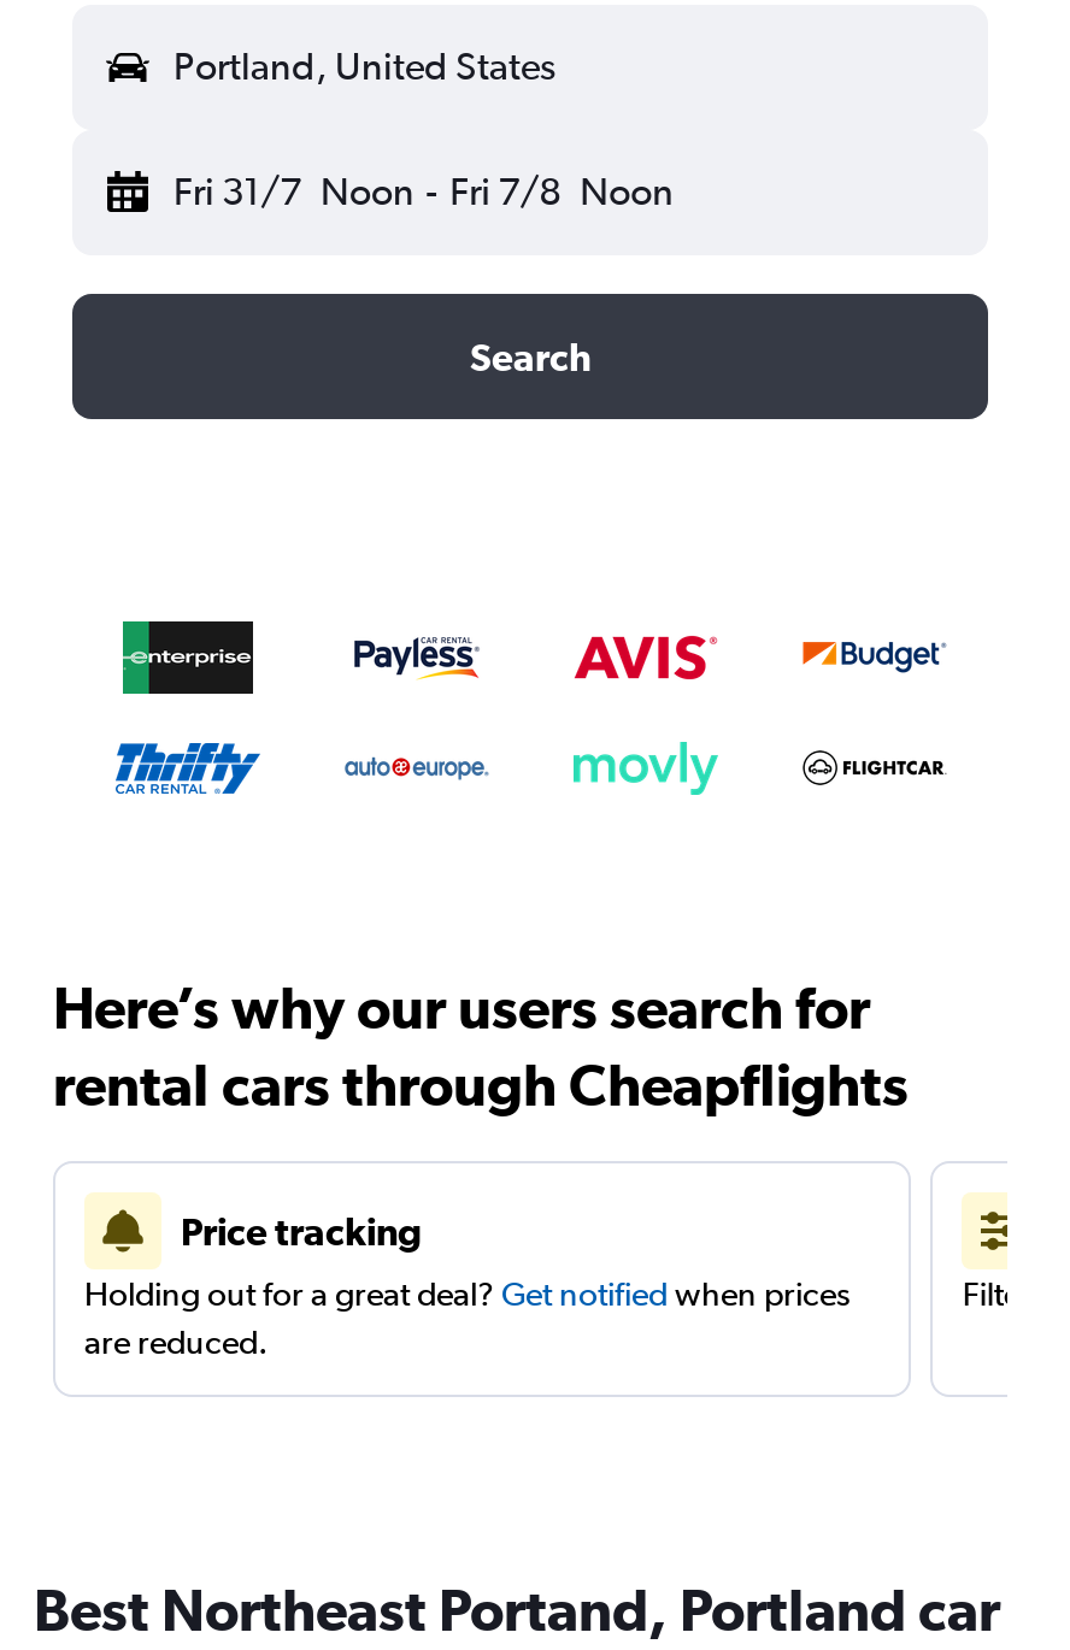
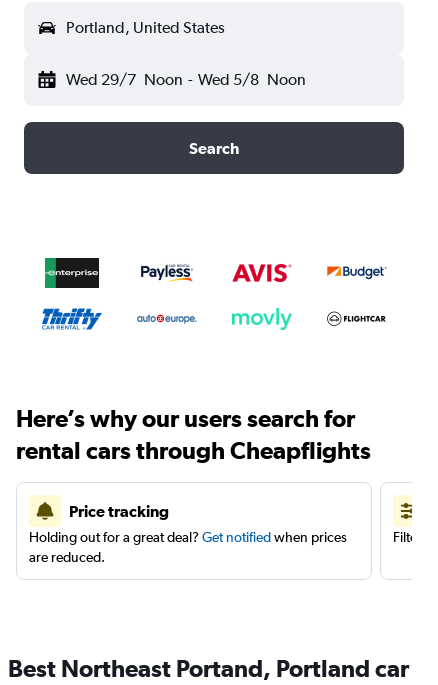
- Fri 31/7 Noon - Fri 7/8 Noon
+ Wed 29/7 Noon - Wed 5/8 Noon
